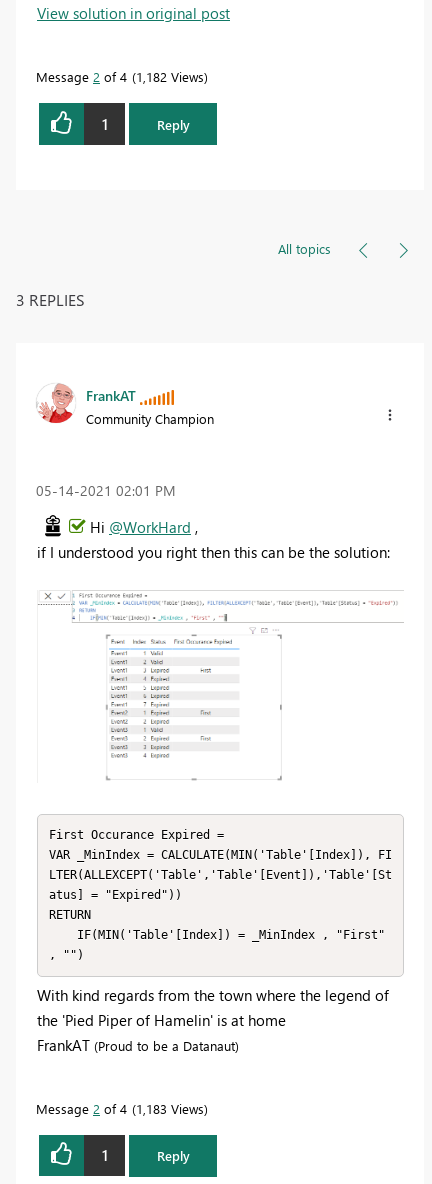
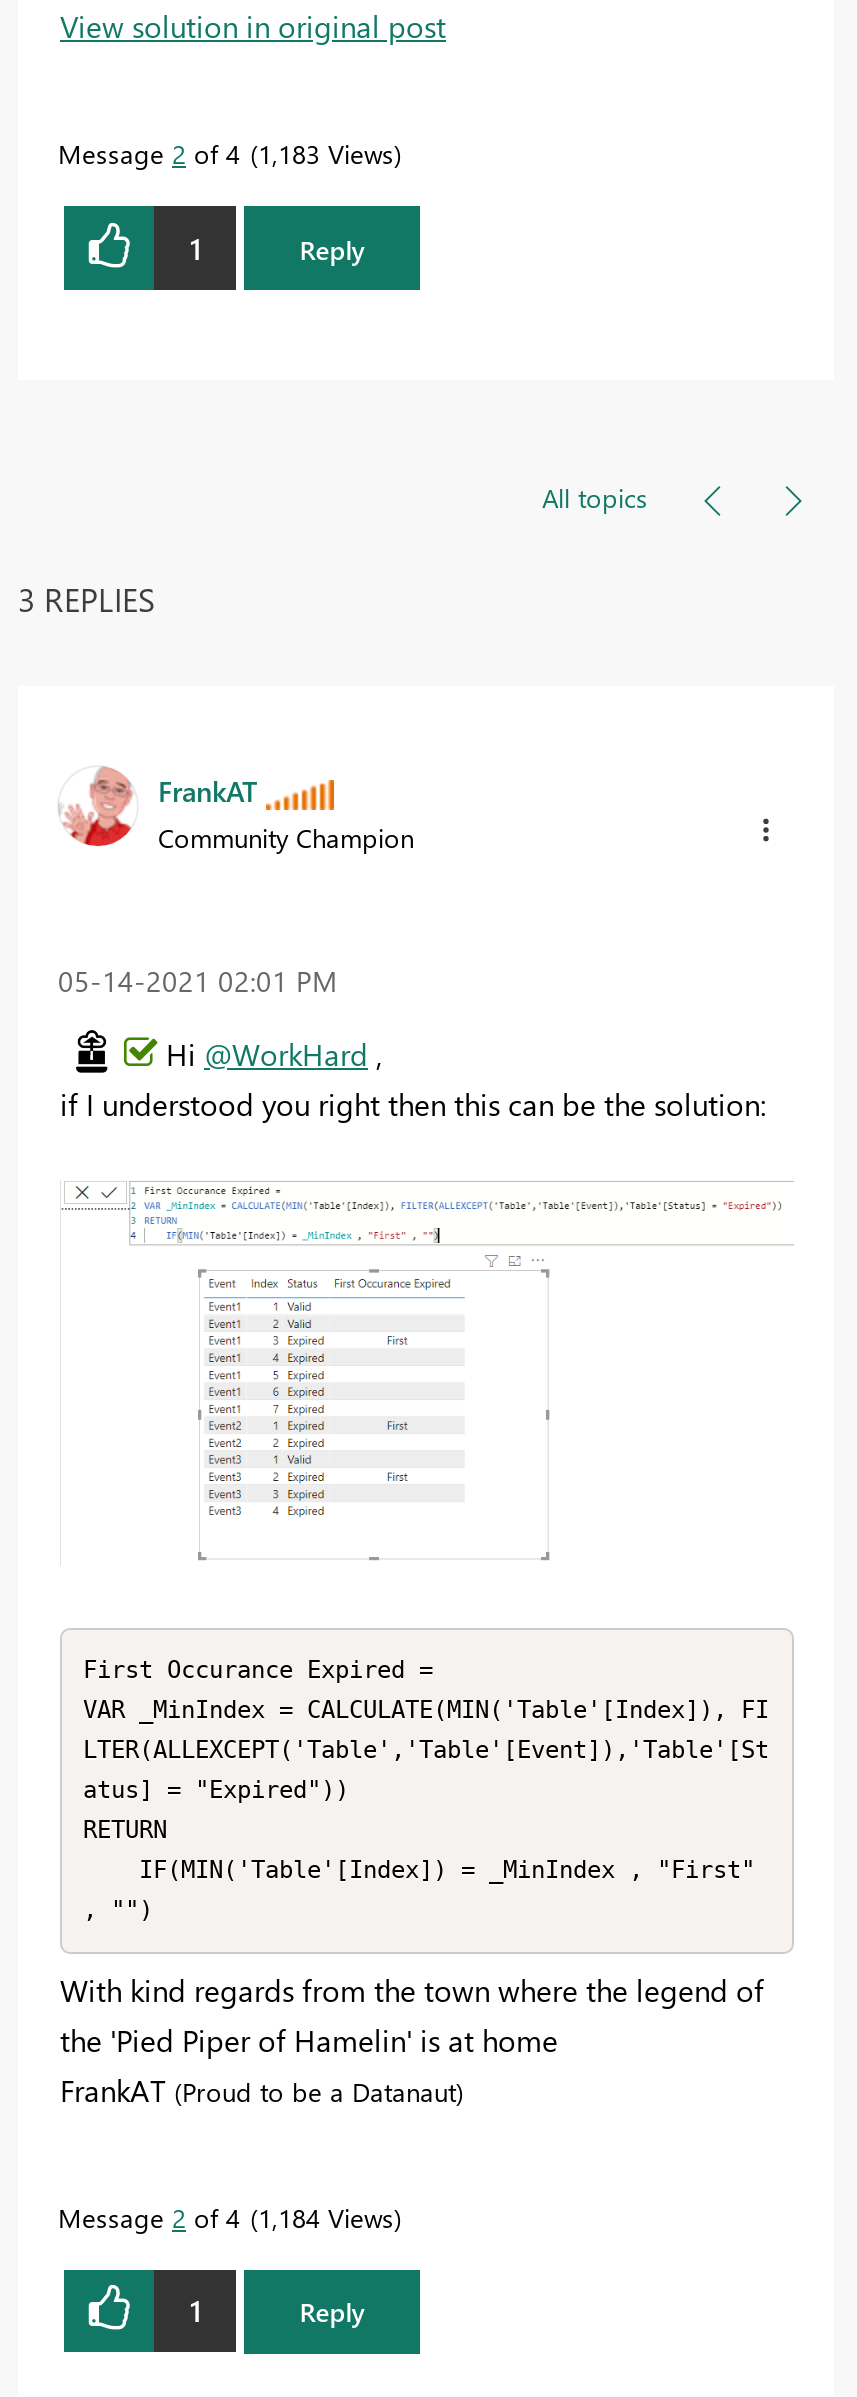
- Message 2 of 4 1,182 Views

+ Message 2 of 4 1,184 Views

moved up: Message 2 of 4 1,183 Views
